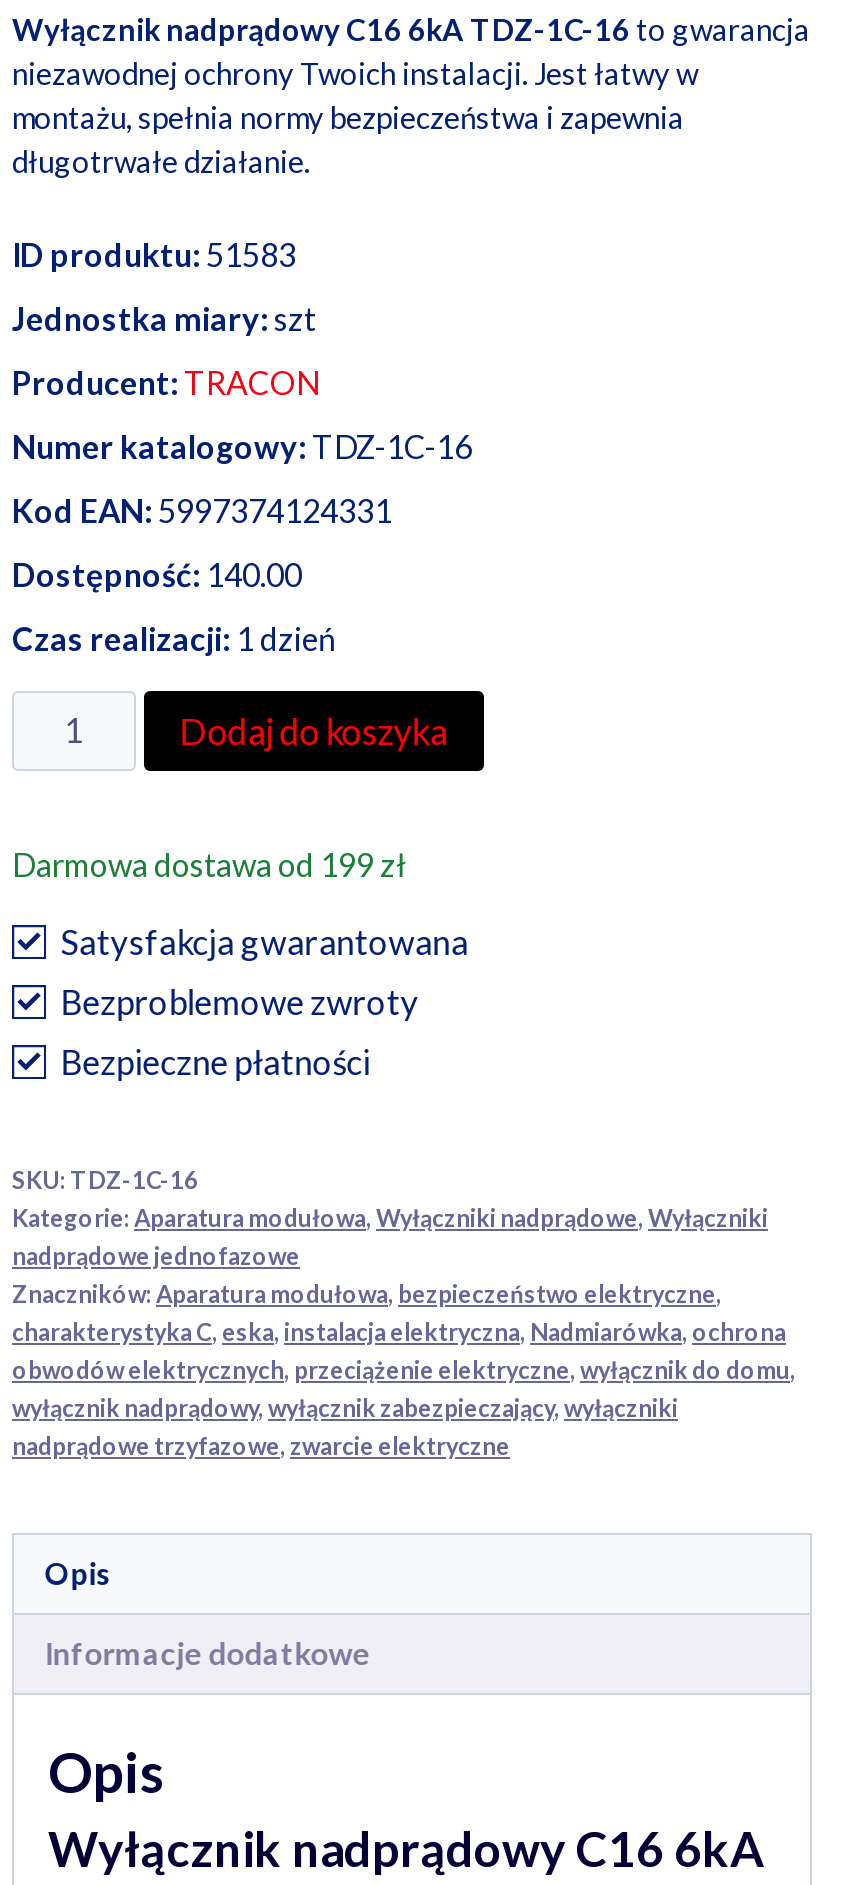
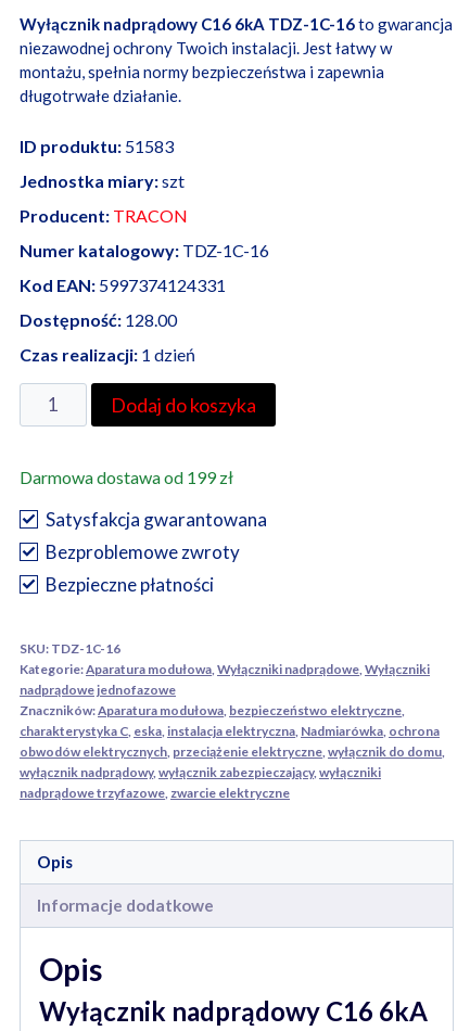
- Dostępność: 140.00
+ Dostępność: 128.00
